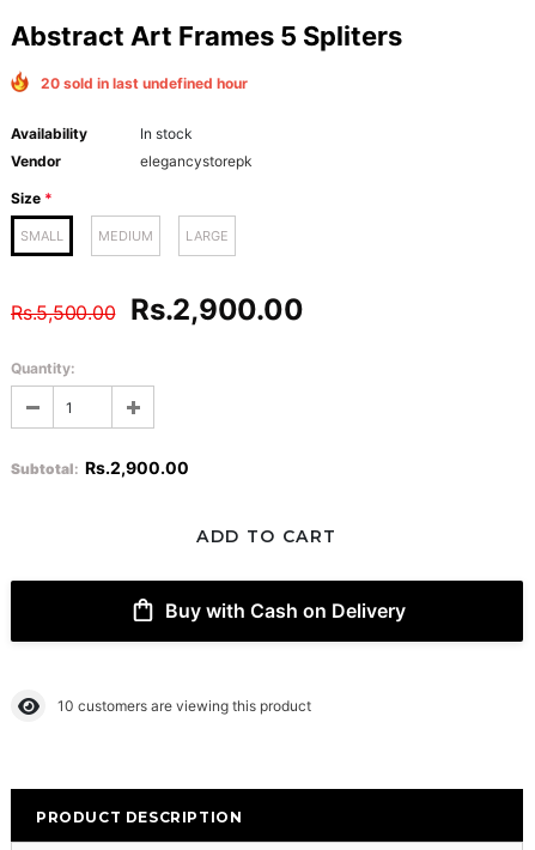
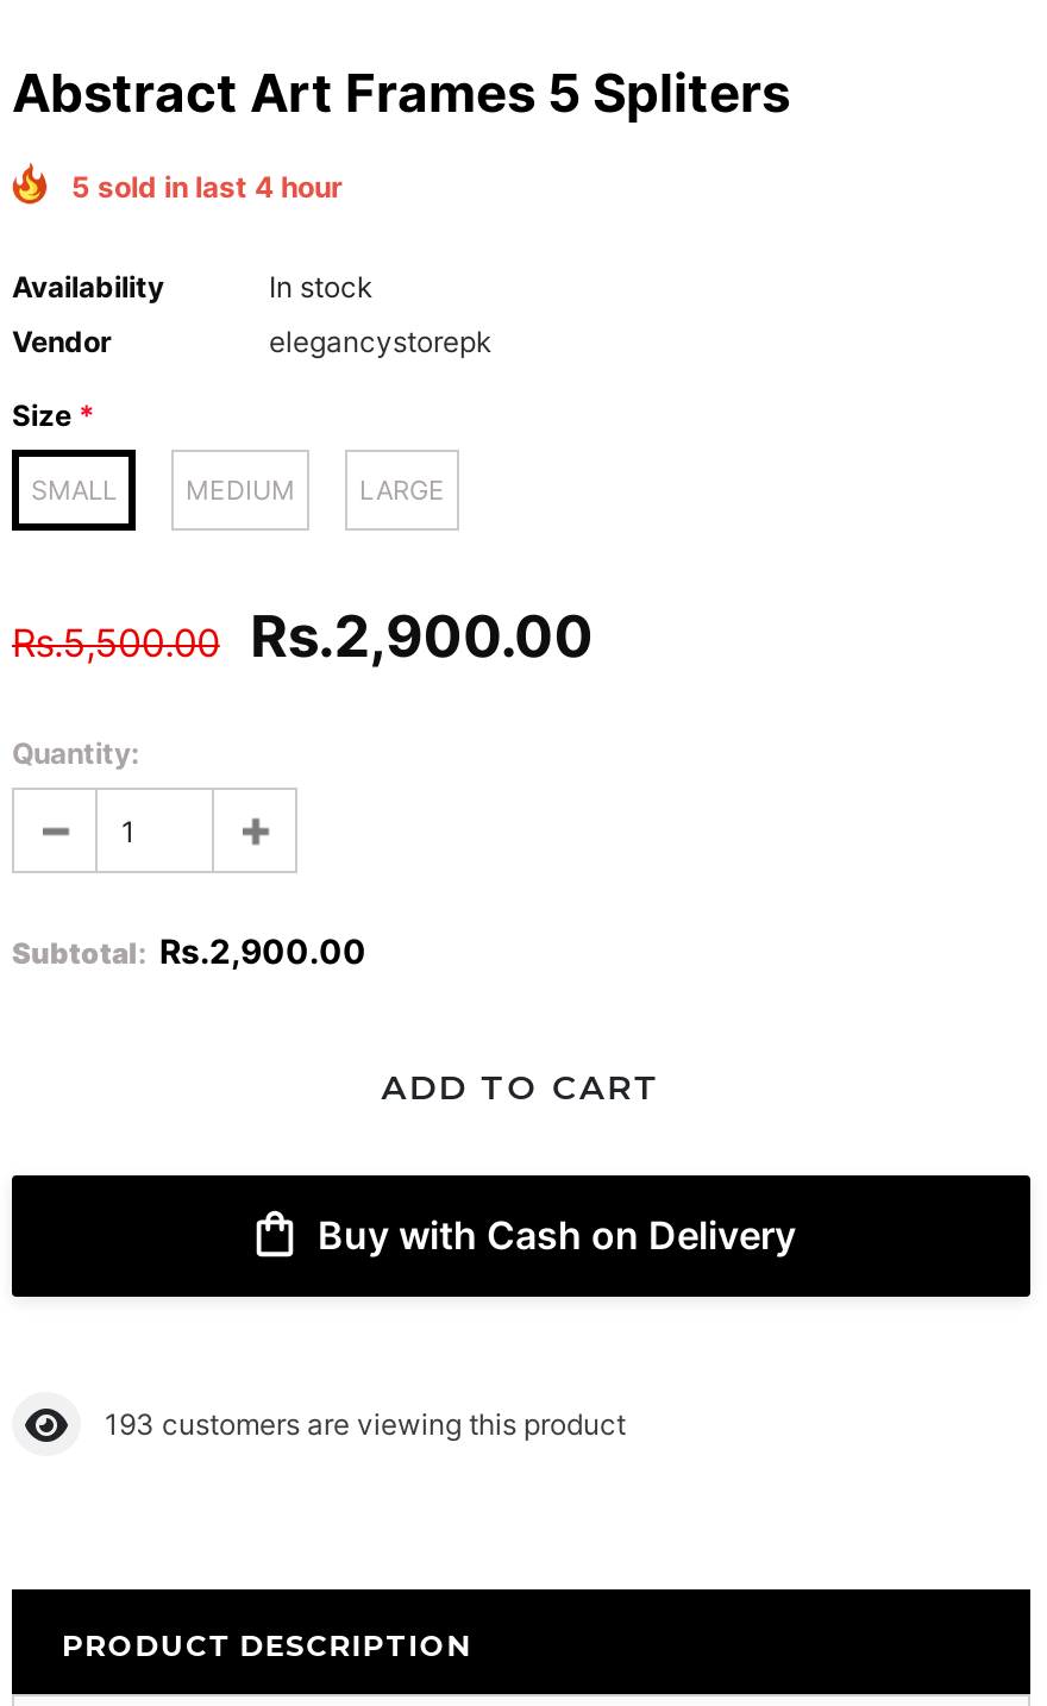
- 20 sold in last undefined hour
+ 5 sold in last 4 hour

- 10 customers are viewing this product
+ 193 customers are viewing this product
